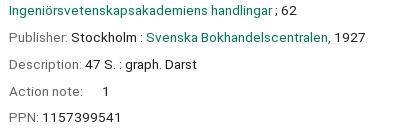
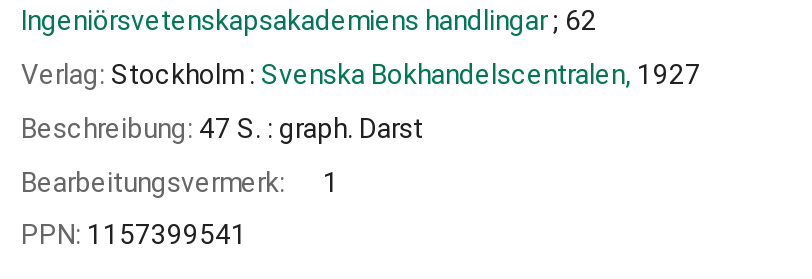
- Publisher: Stockholm : Svenska Bokhandelscentralen, 1927
+ Verlag: Stockholm : Svenska Bokhandelscentralen, 1927

- Description: 47 S. : graph. Darst
+ Beschreibung: 47 S. : graph. Darst

- Action note:
+ Bearbeitungsvermerk:
